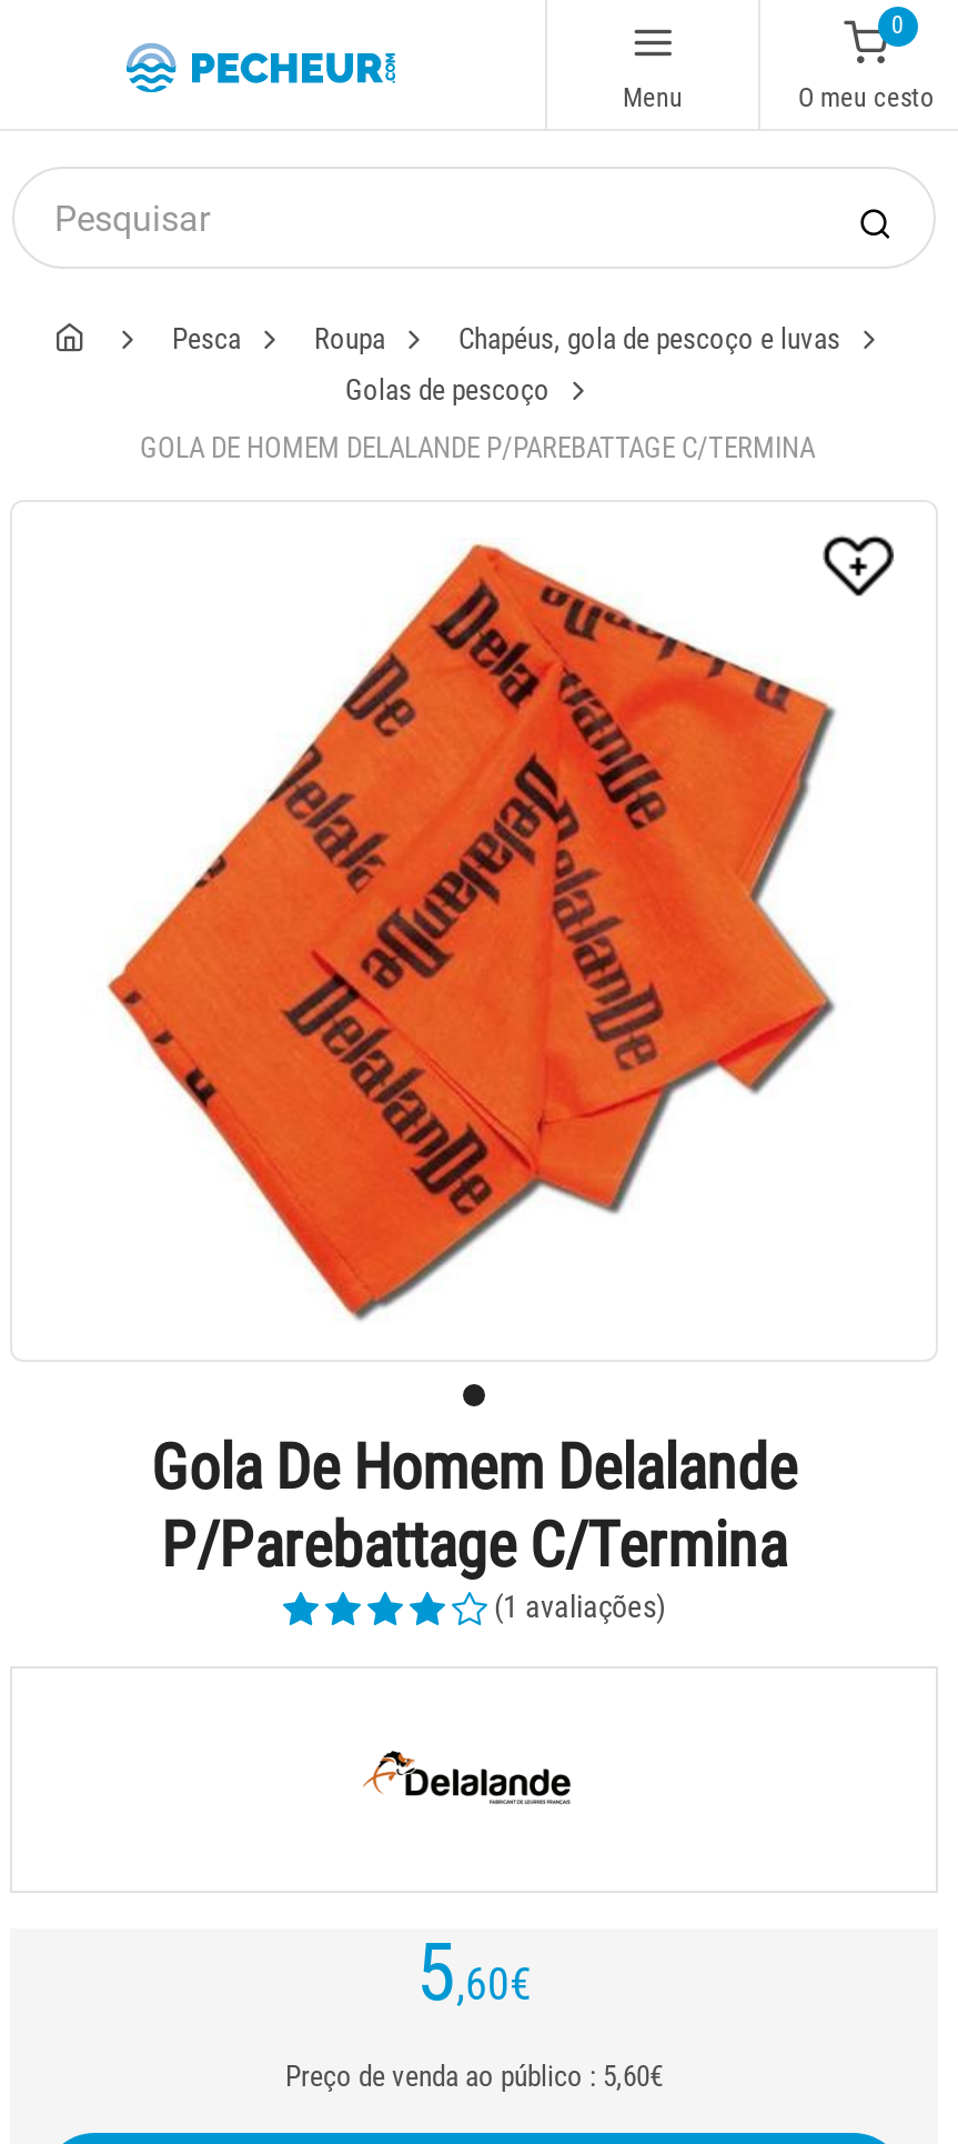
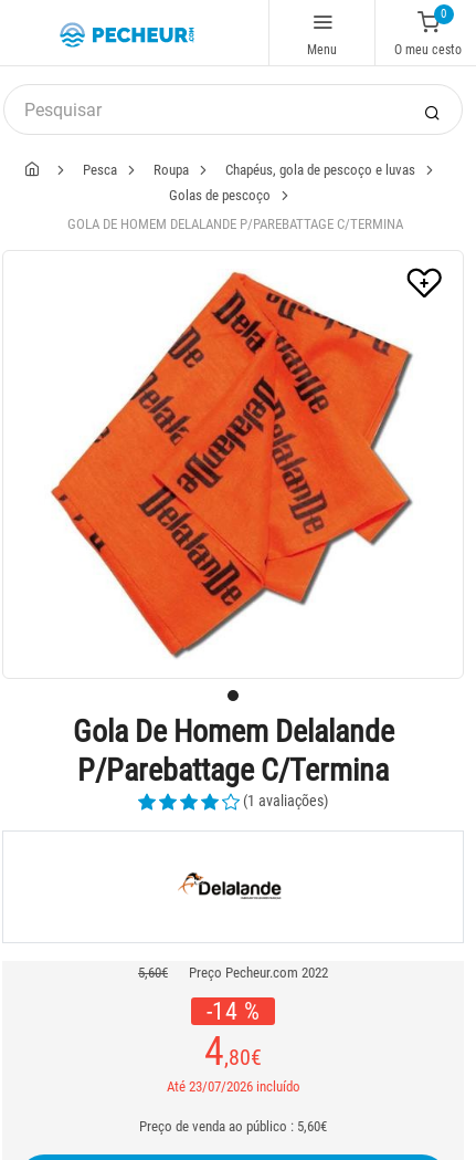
- 5,60€
+ 5,60€
+ Preço Pecheur.com 2022
+ -14 %
+ 4,80€
+ Até 23/07/2026 incluído
